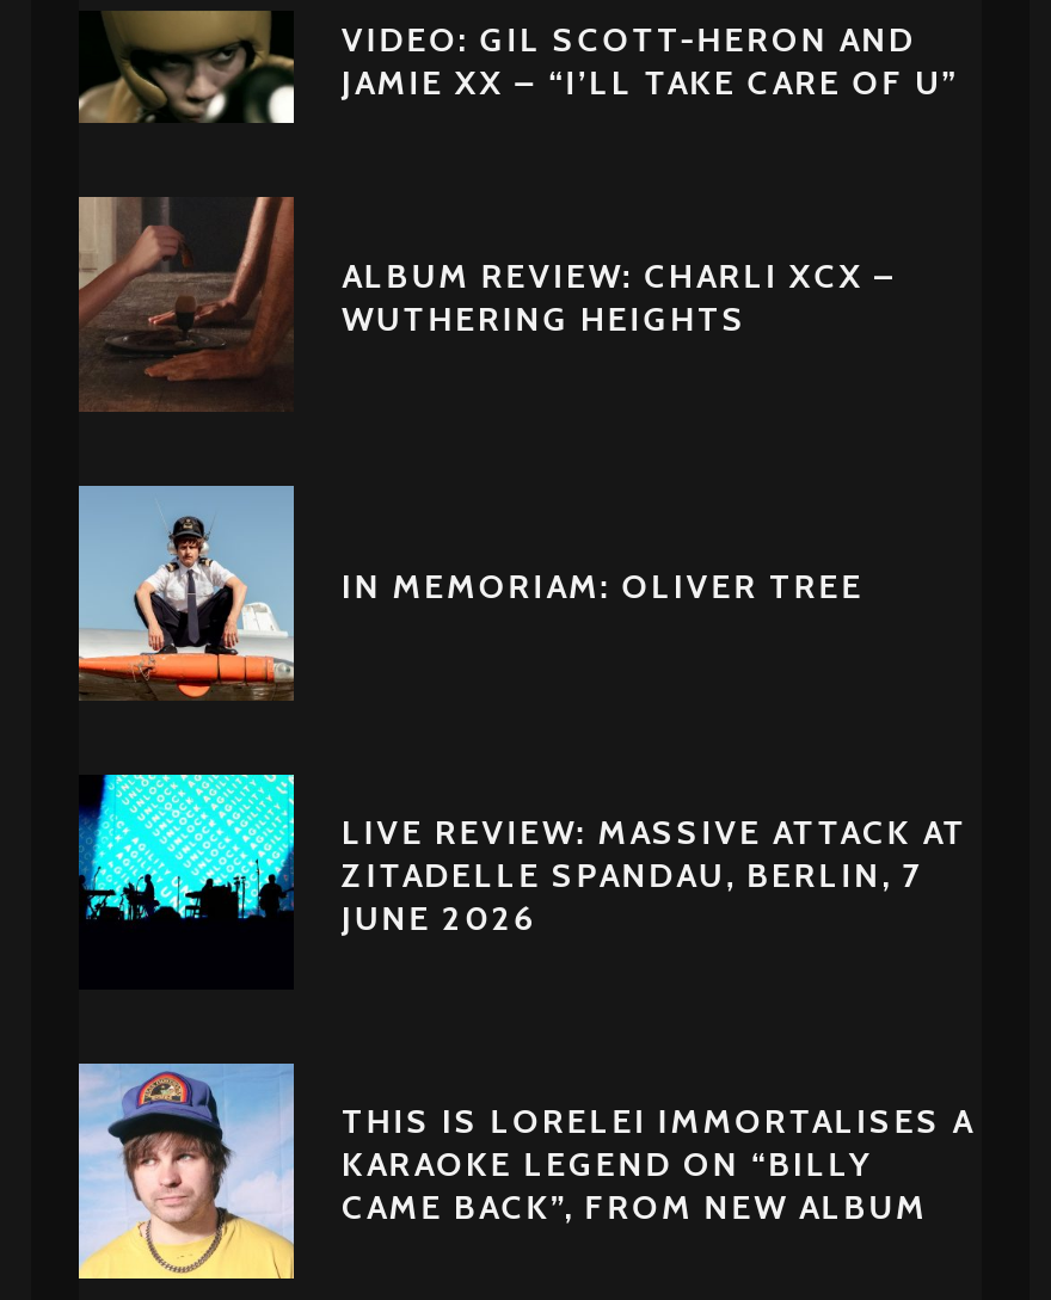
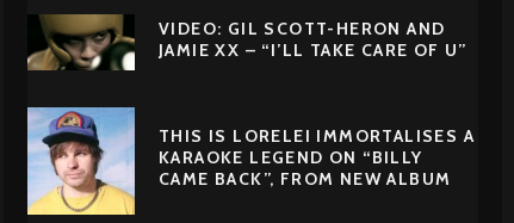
- [image]
- ALBUM REVIEW: CHARLI XCX –
- WUTHERING HEIGHTS

- [image]
- IN MEMORIAM: OLIVER TREE

- [image]
- LIVE REVIEW: MASSIVE ATTACK AT
- ZITADELLE SPANDAU, BERLIN, 7
- JUNE 2026
